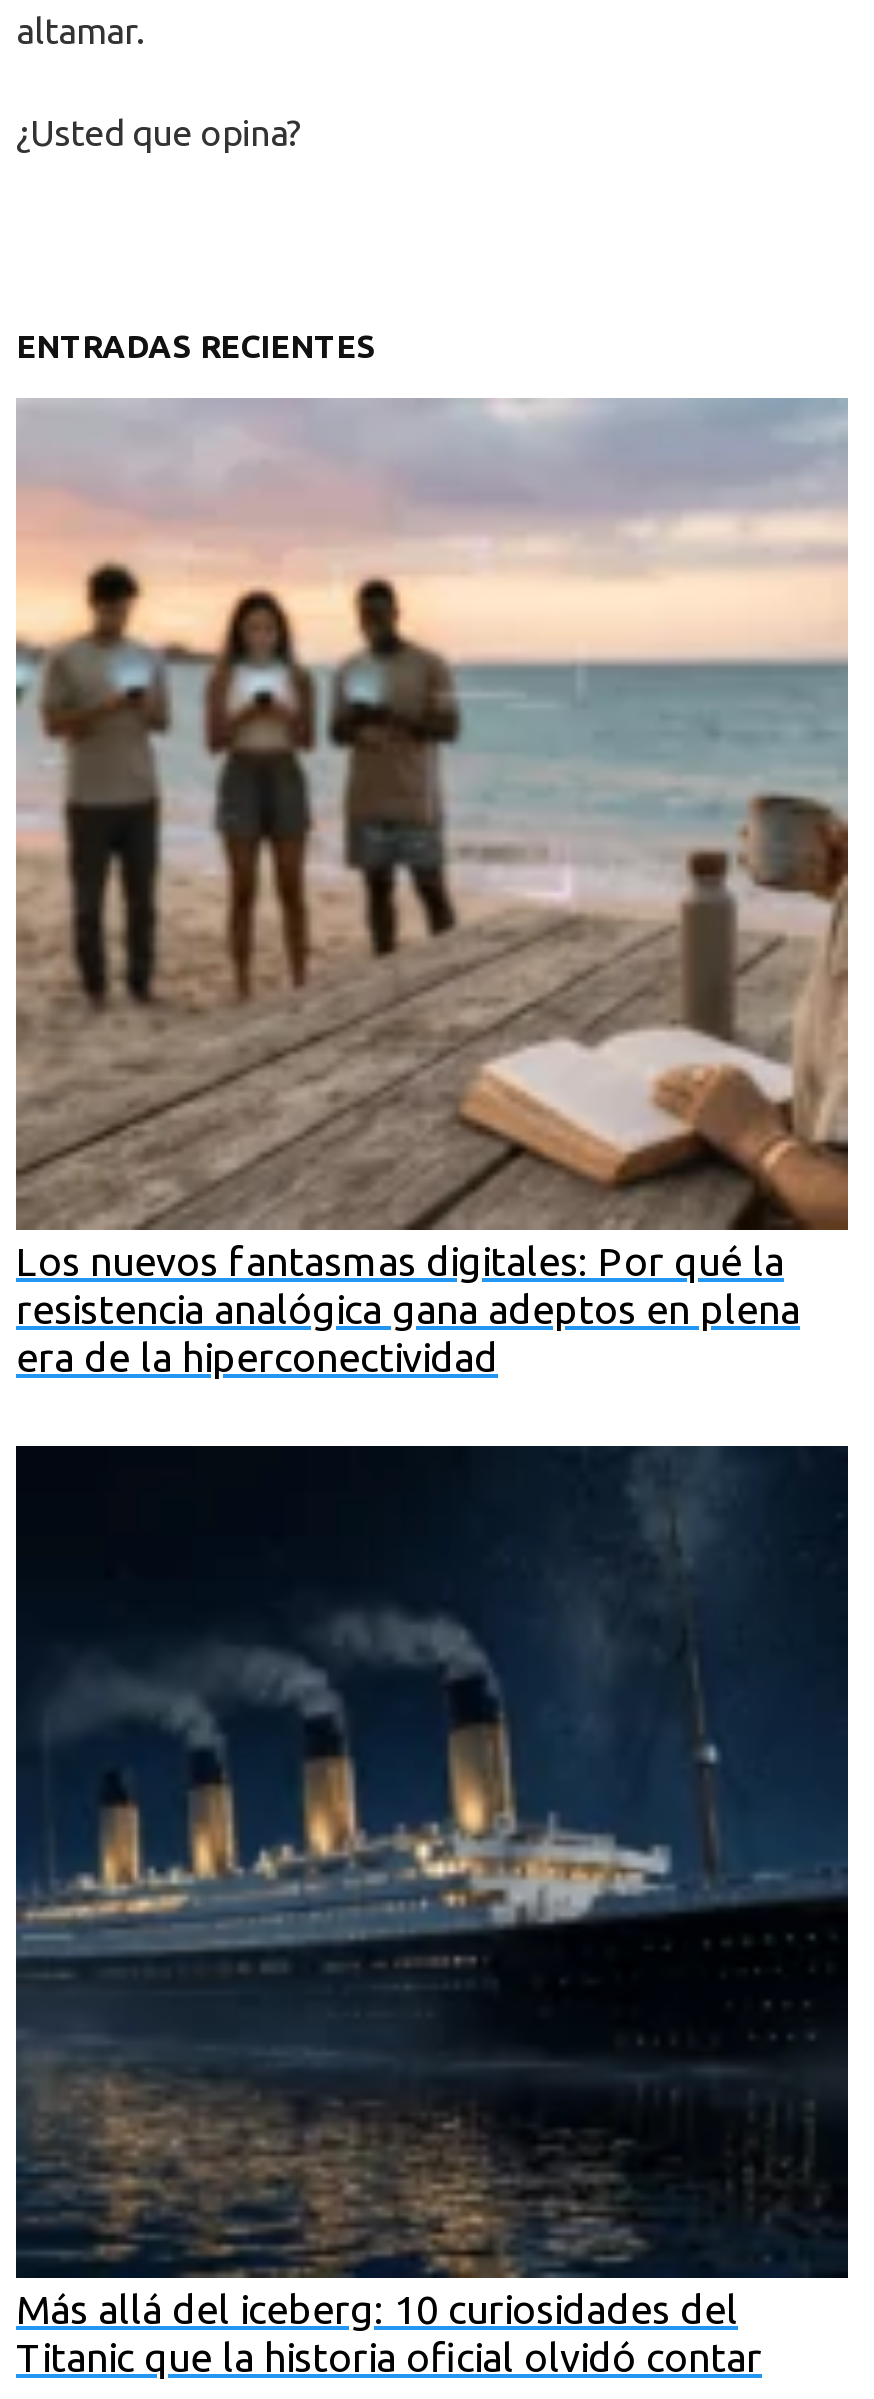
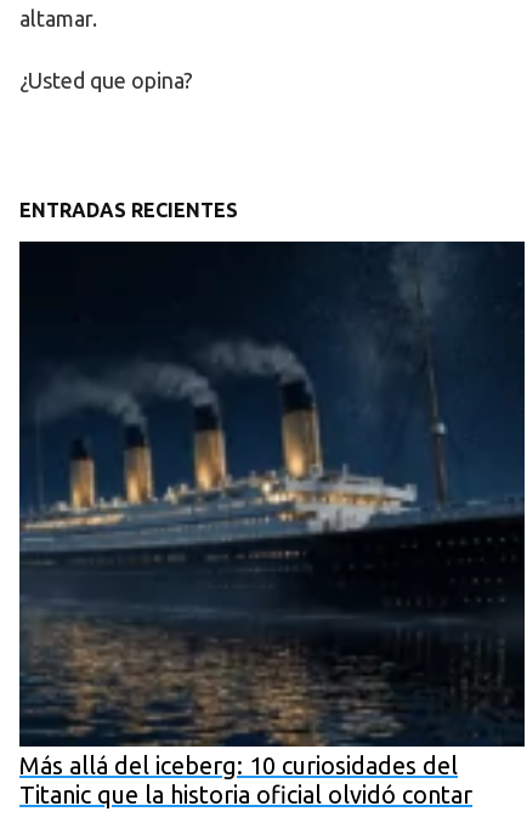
- [image]
- Los nuevos fantasmas digitales: Por qué la
- resistencia analógica gana adeptos en plena
- era de la hiperconectividad
